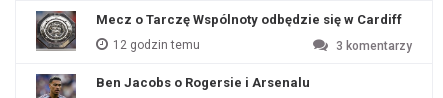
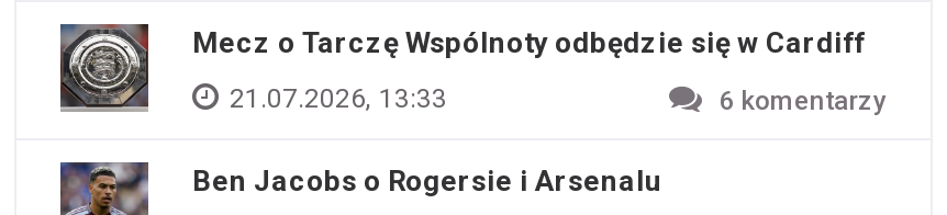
- 12 godzin temu
- 3 komentarzy
+ 21.07.2026, 13:33
+ 6 komentarzy
